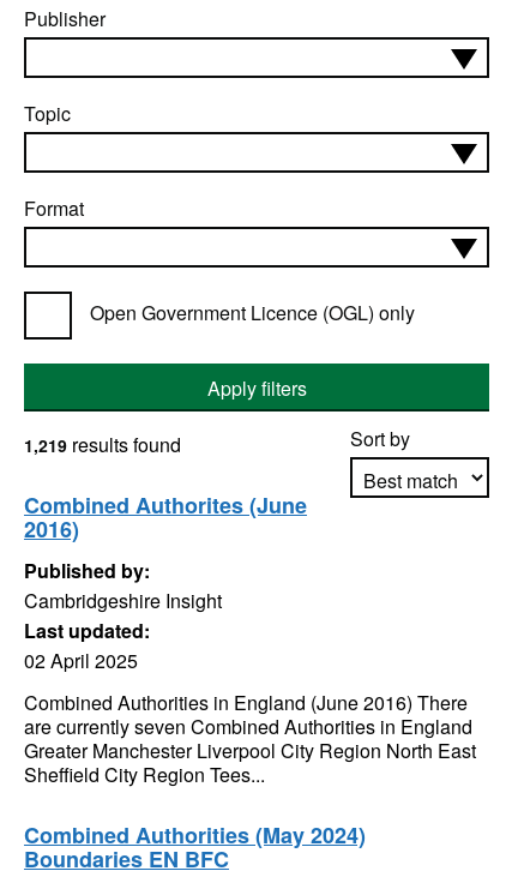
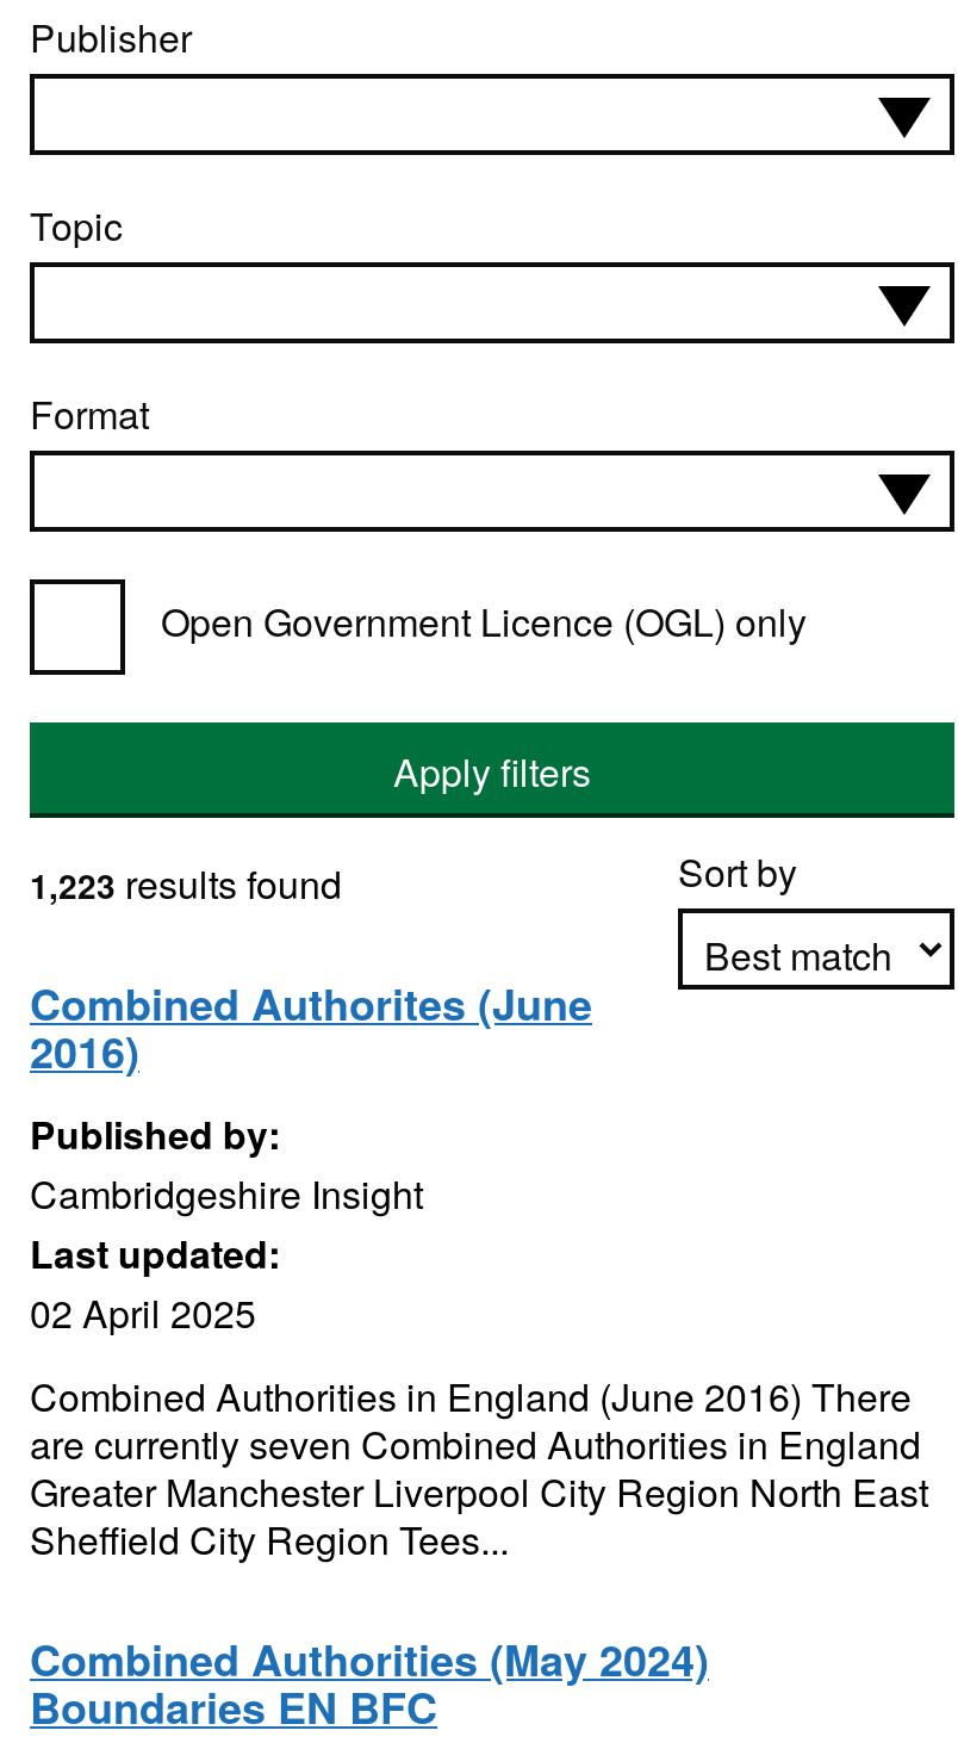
- 1,219 results found
+ 1,223 results found
